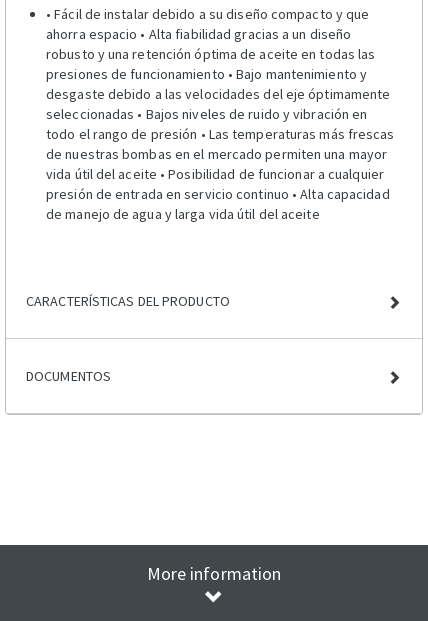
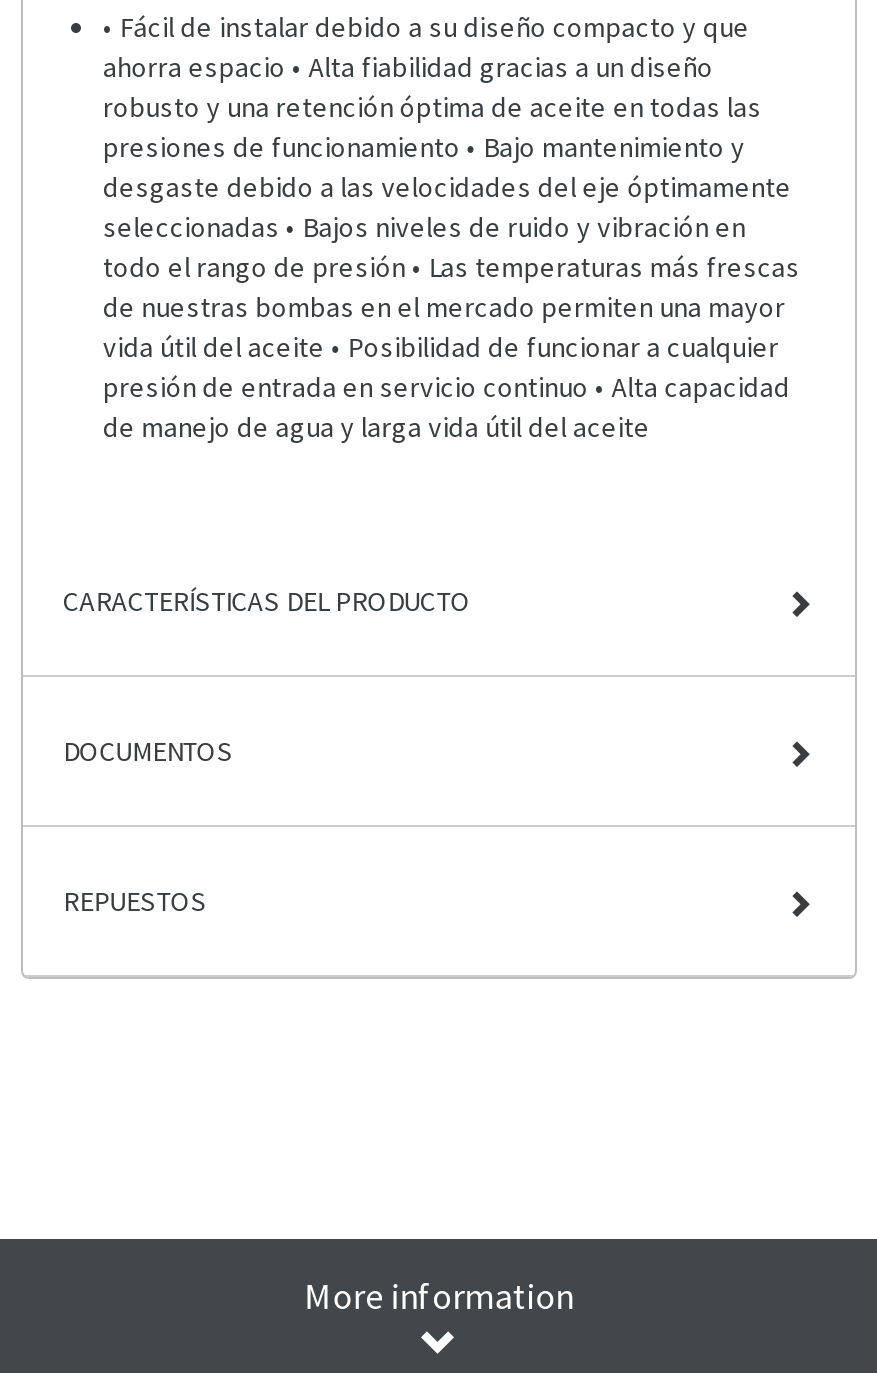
+ REPUESTOS
